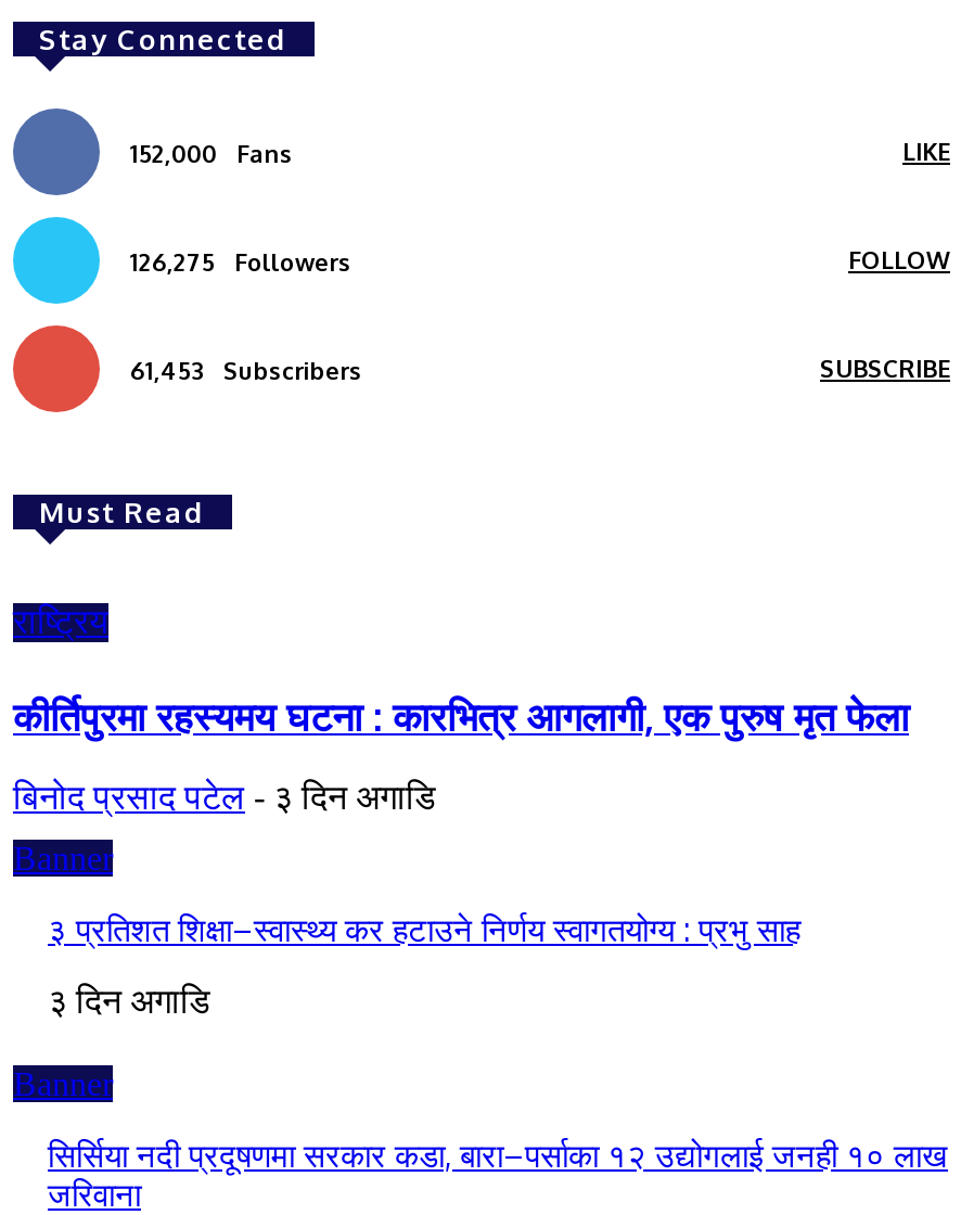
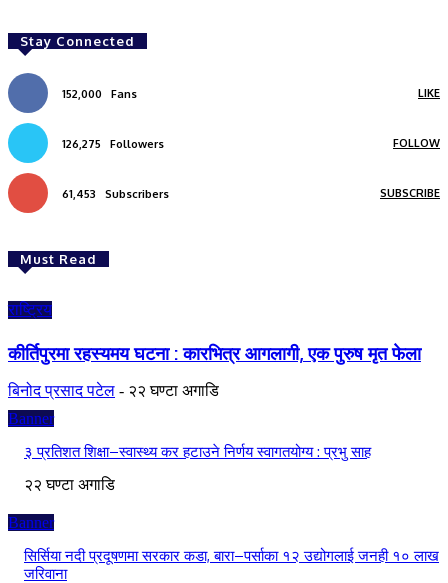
- बिनोद प्रसाद पटेल - ३ दिन अगाडि
+ बिनोद प्रसाद पटेल - २२ घण्टा अगाडि

- ३ दिन अगाडि
+ २२ घण्टा अगाडि
